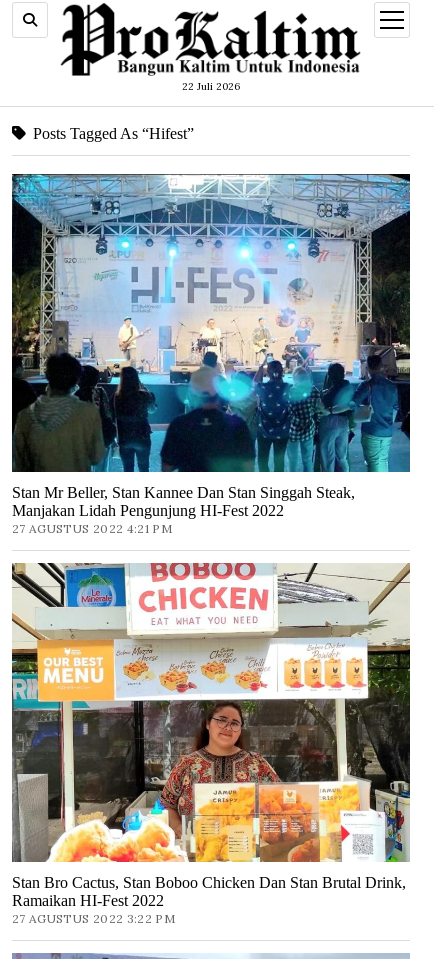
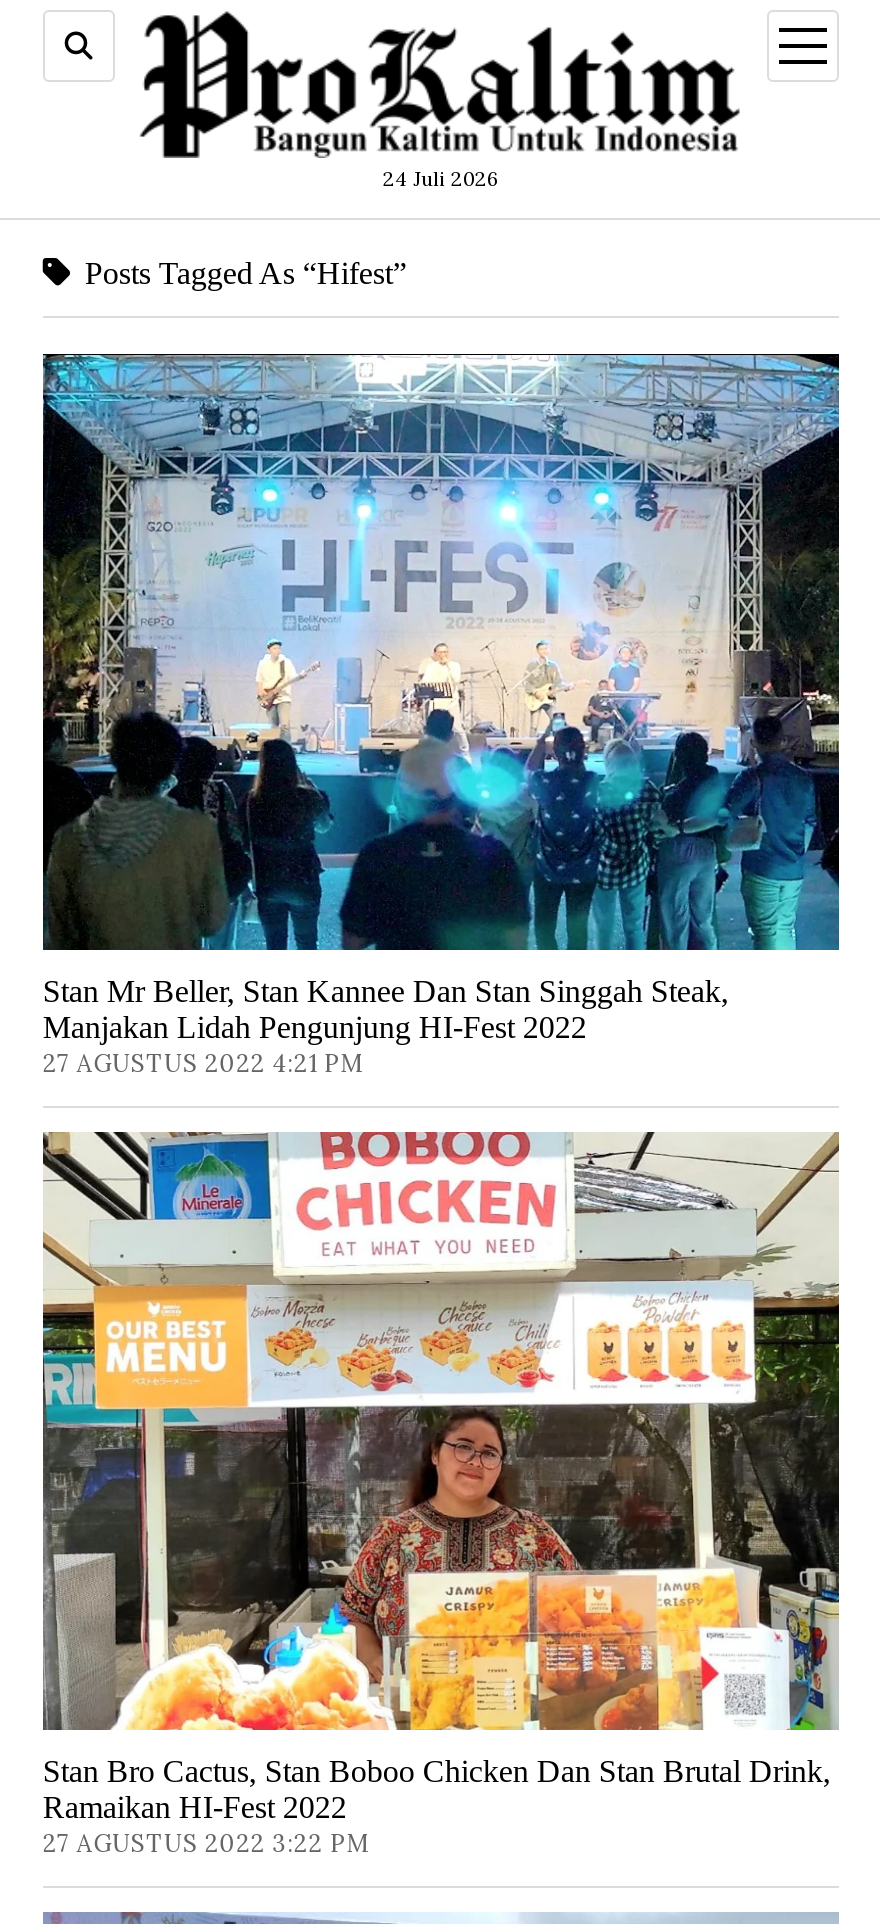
- 22 Juli 2026
+ 24 Juli 2026
